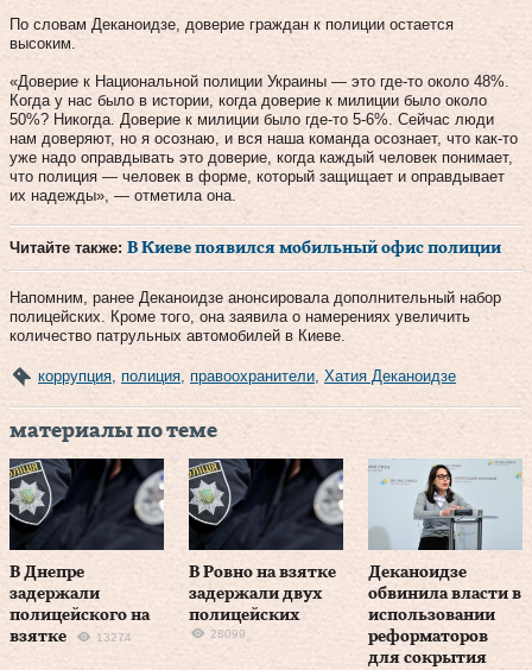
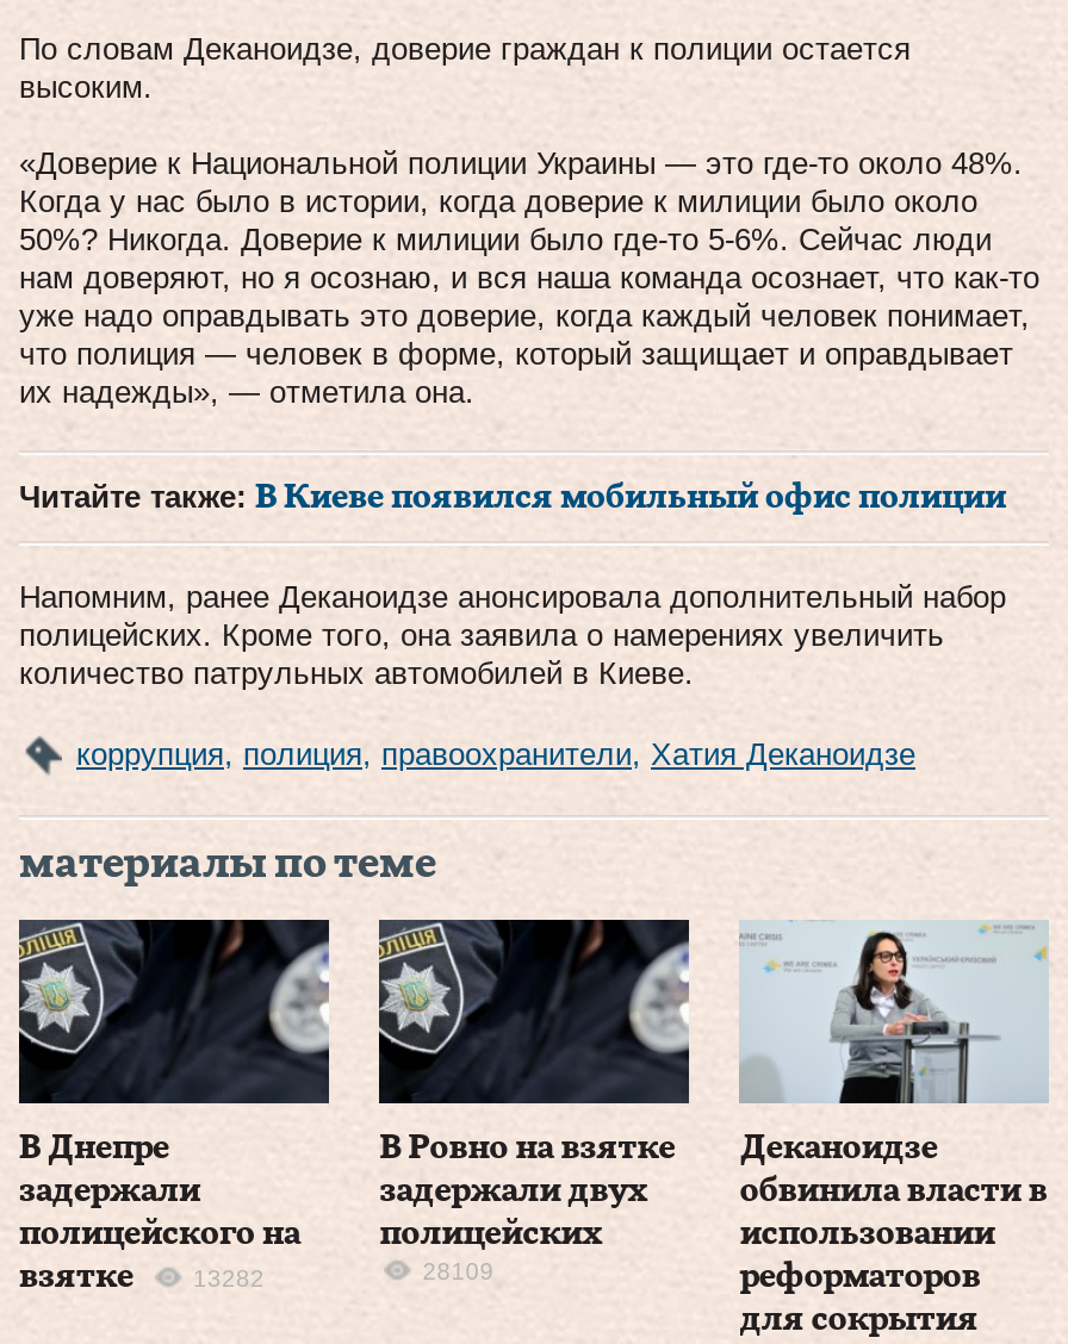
- 13274
+ 13282

- 28099
+ 28109
